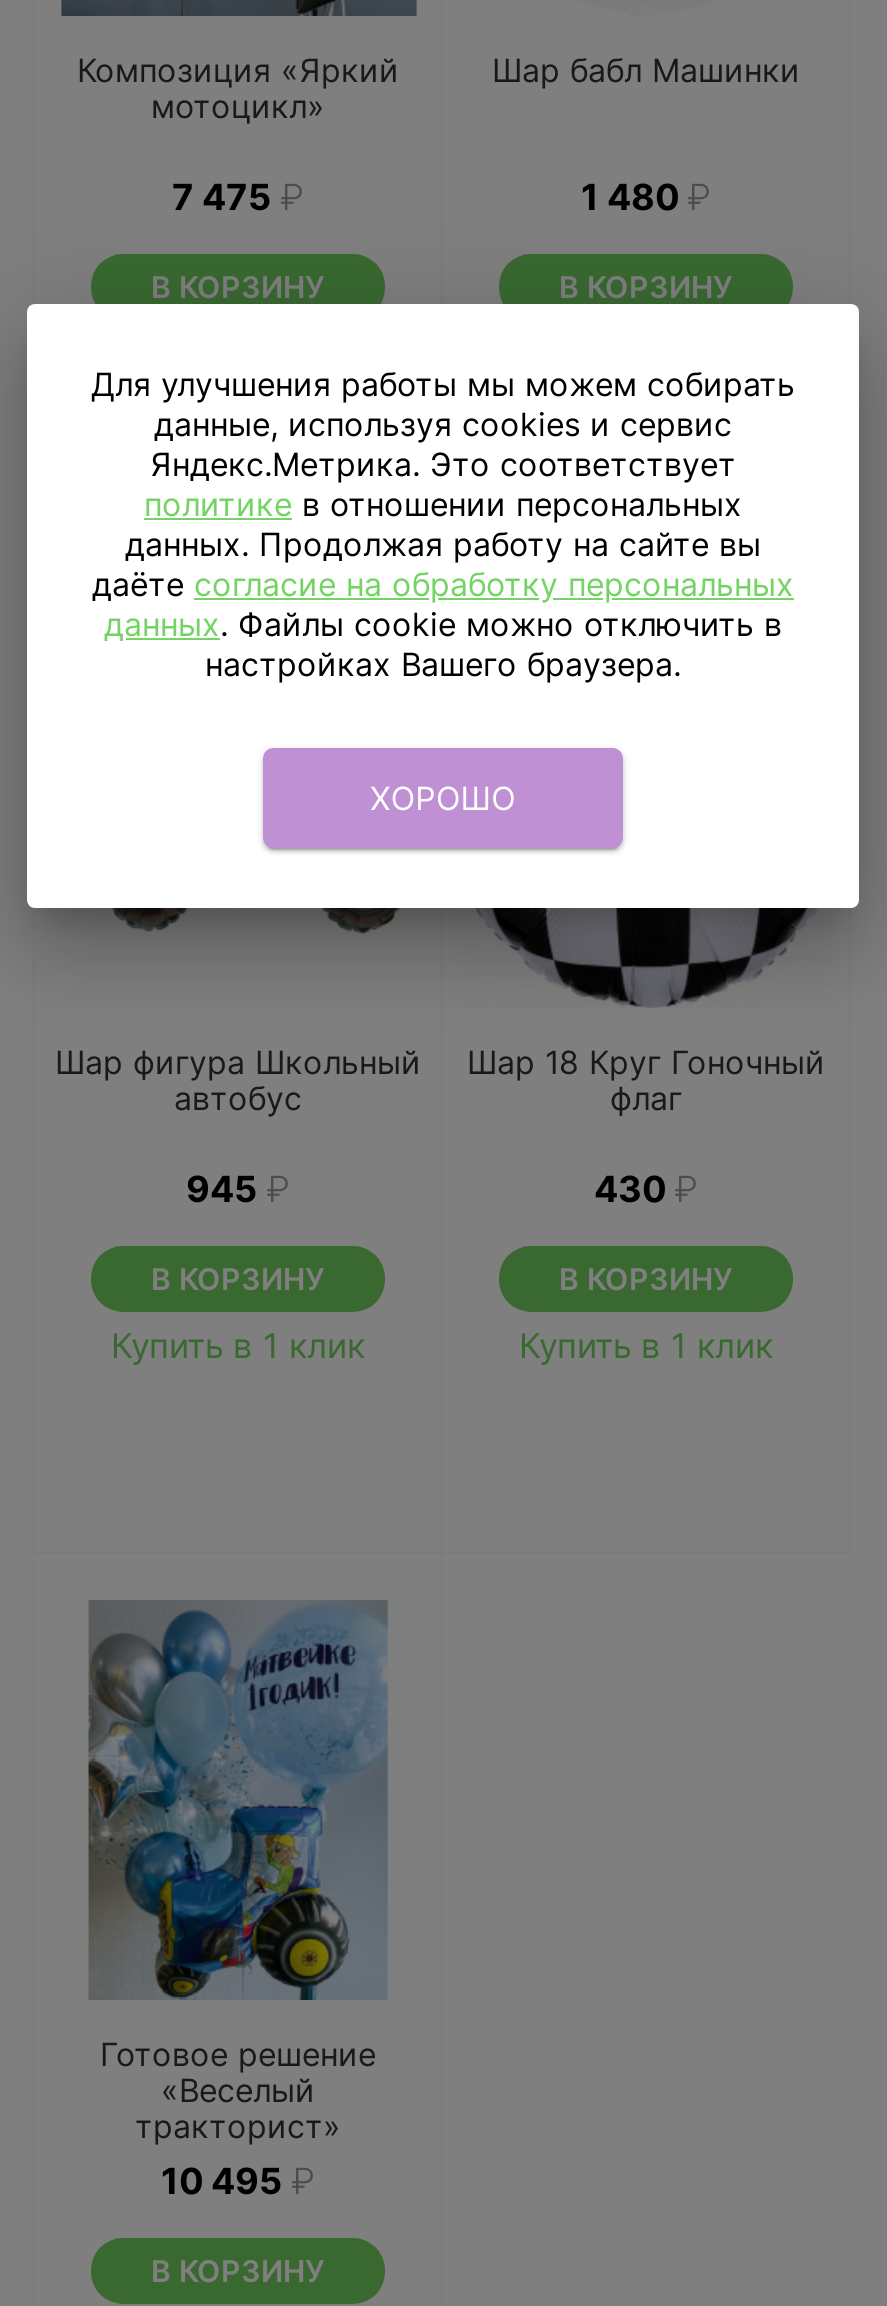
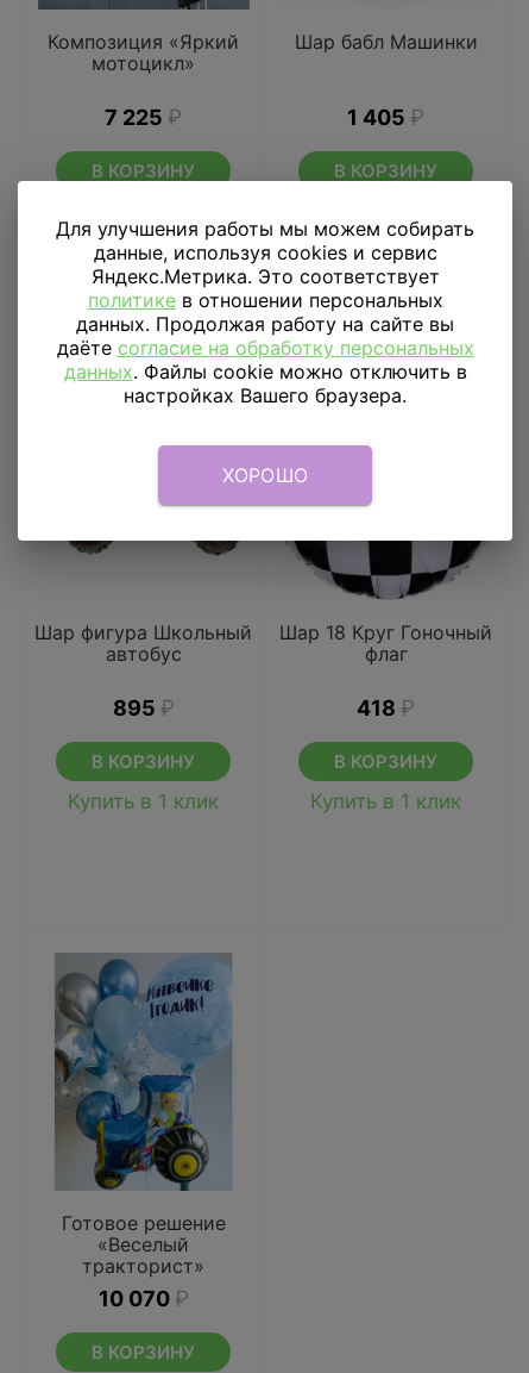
- 7 475 ₽
+ 7 225 ₽

- 1 480 ₽
+ 1 405 ₽

- 945 ₽
+ 895 ₽

- 430 ₽
+ 418 ₽

- 10 495 ₽
+ 10 070 ₽
